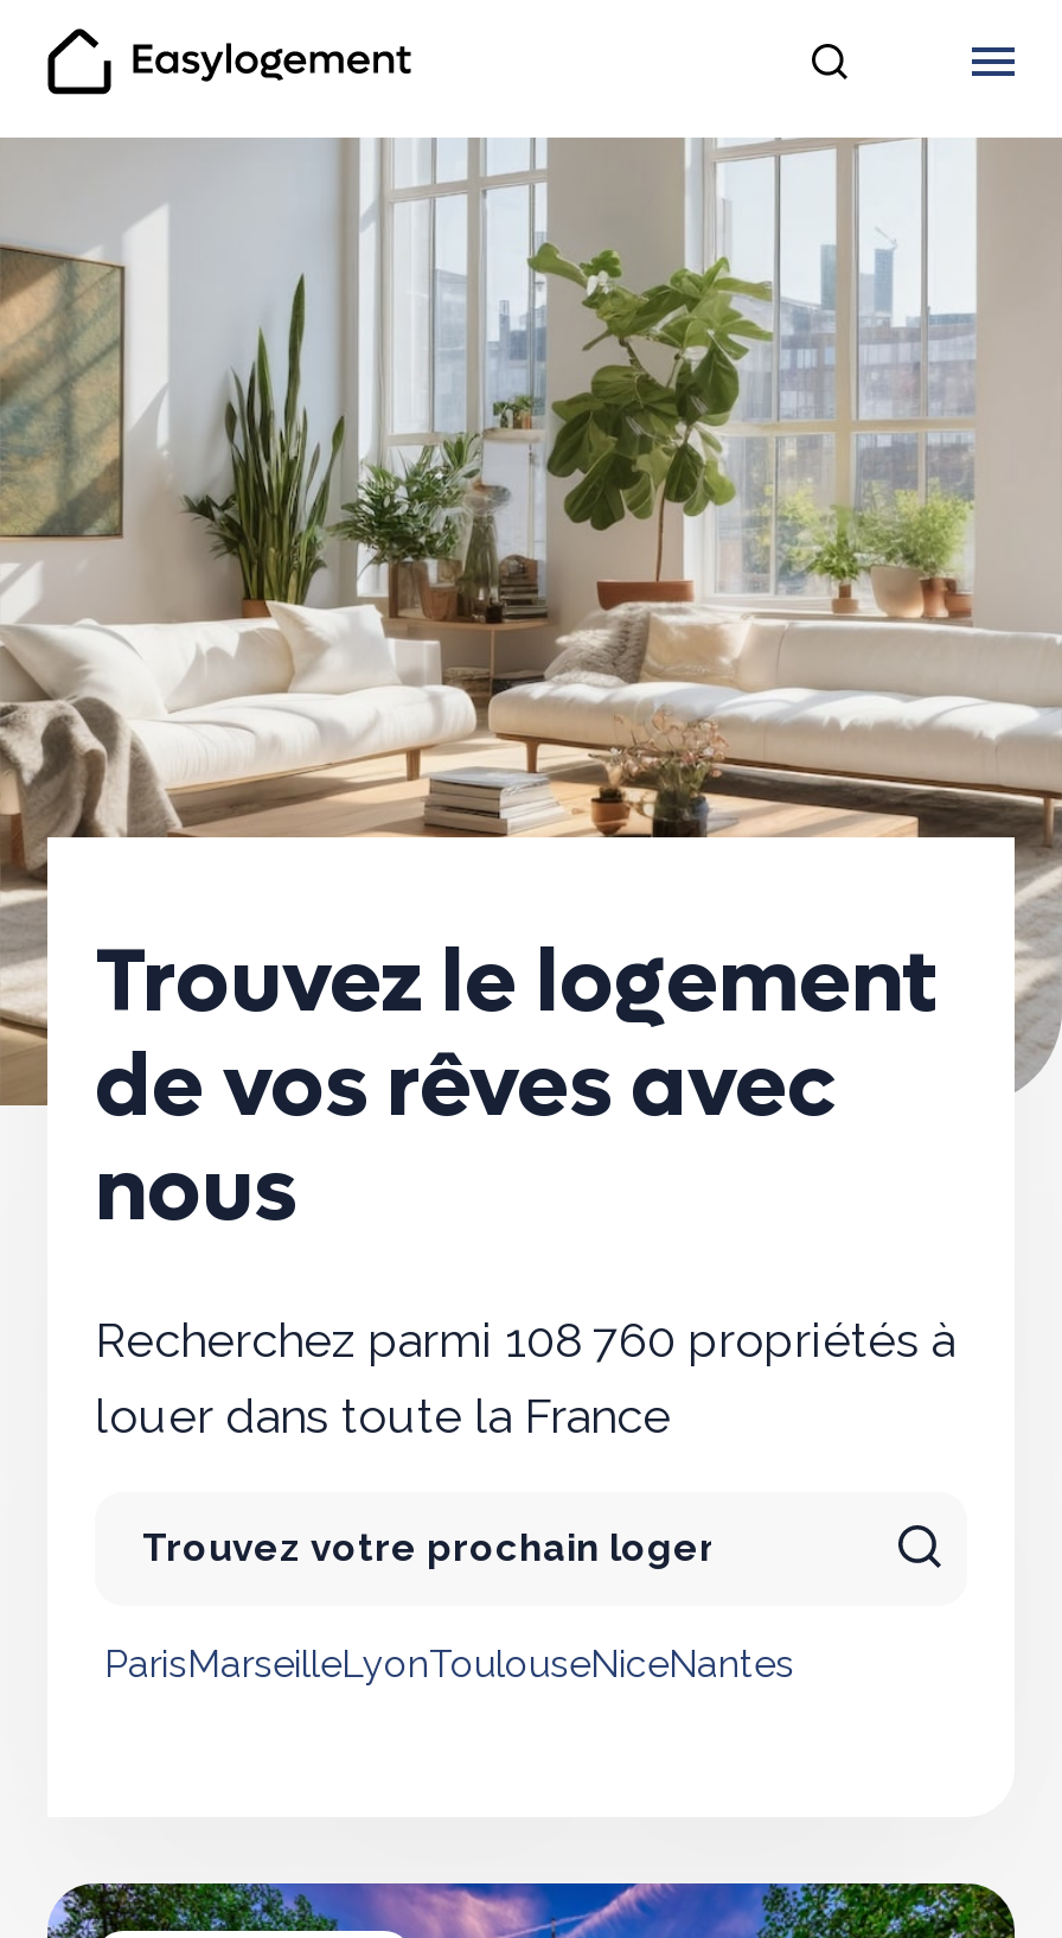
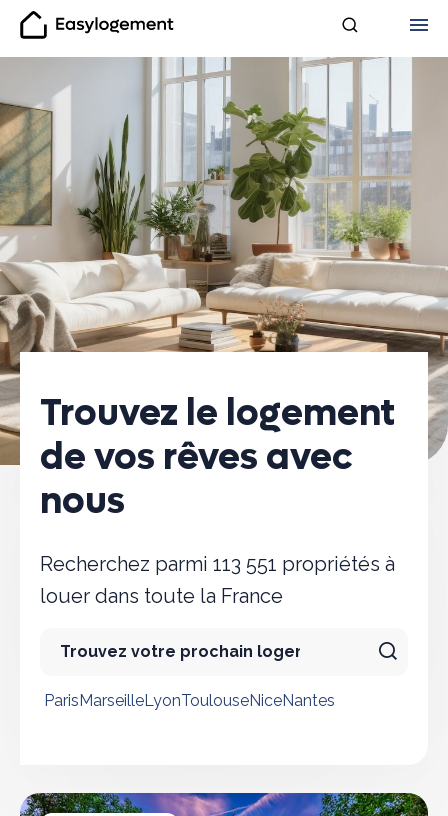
- Recherchez parmi 108 760 propriétés à
+ Recherchez parmi 113 551 propriétés à
